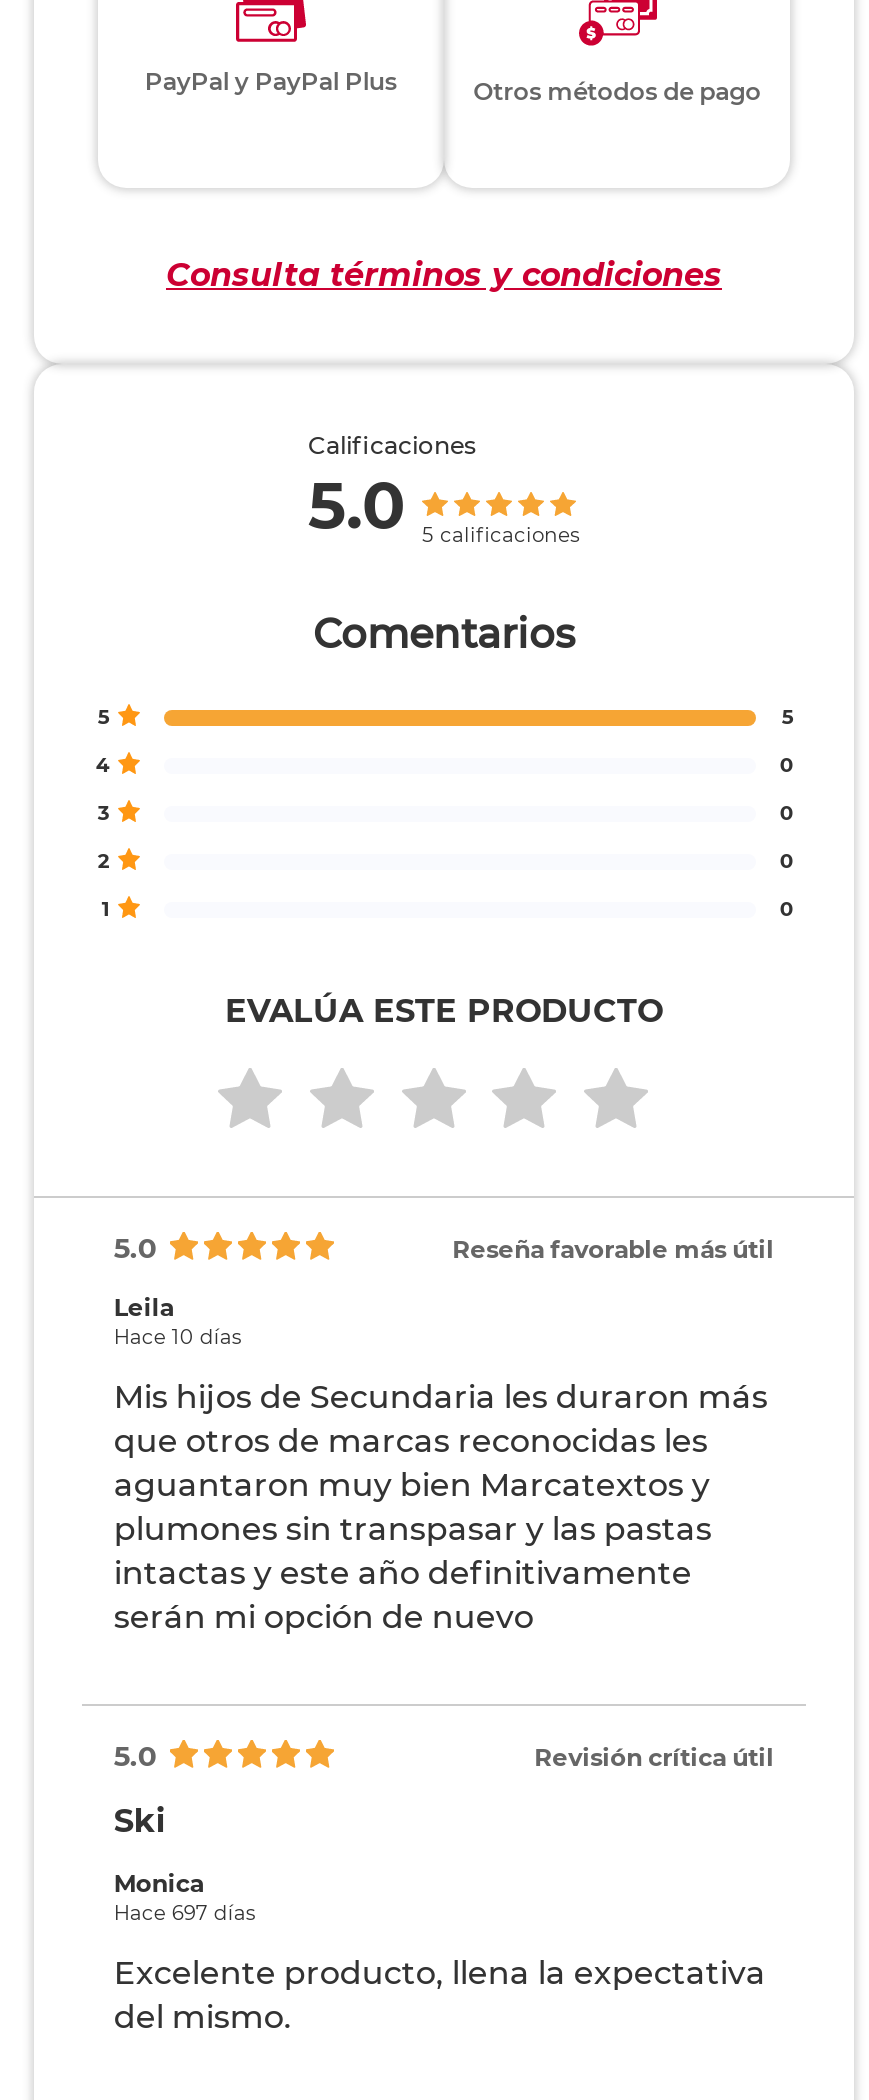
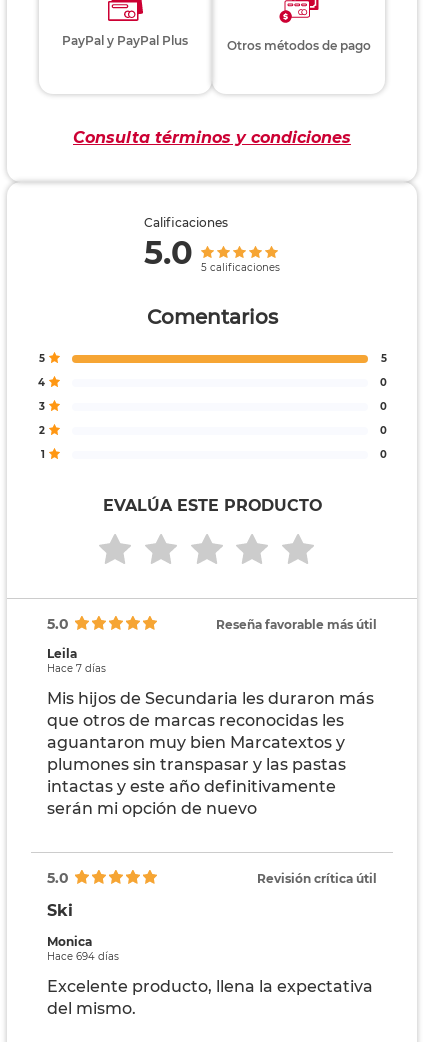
- Hace 10 días
+ Hace 7 días

- Hace 697 días
+ Hace 694 días
